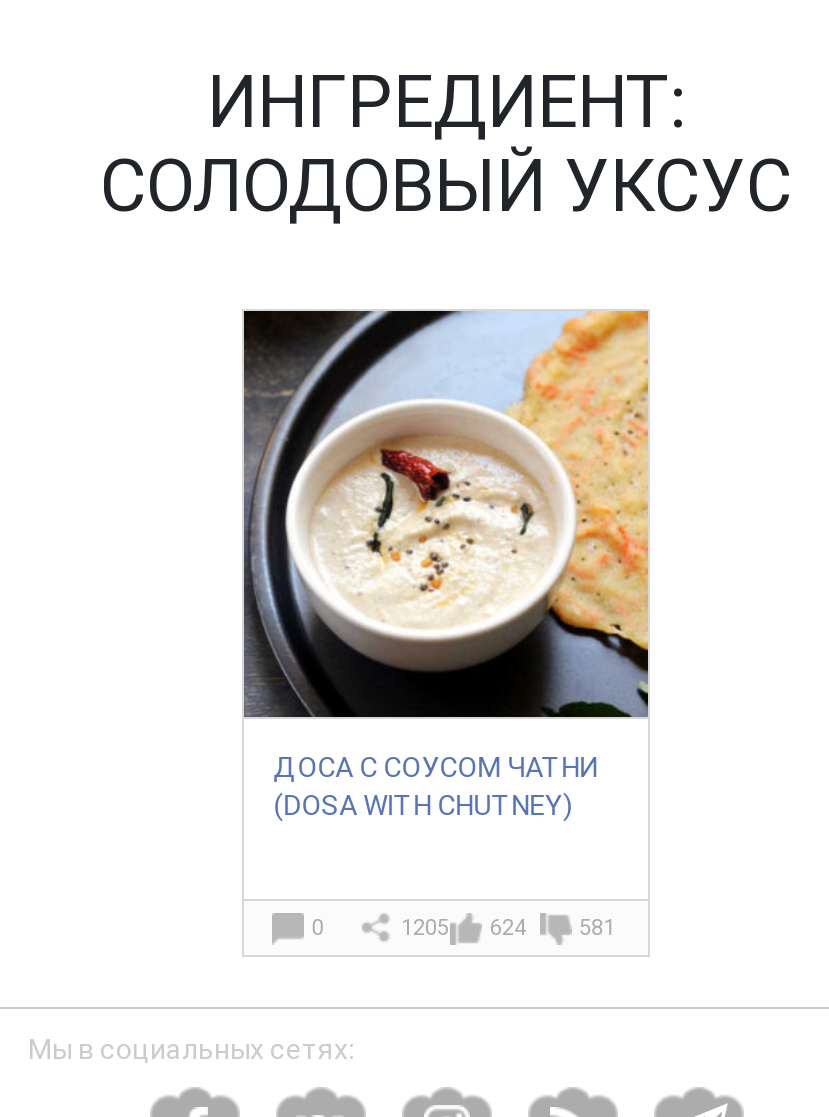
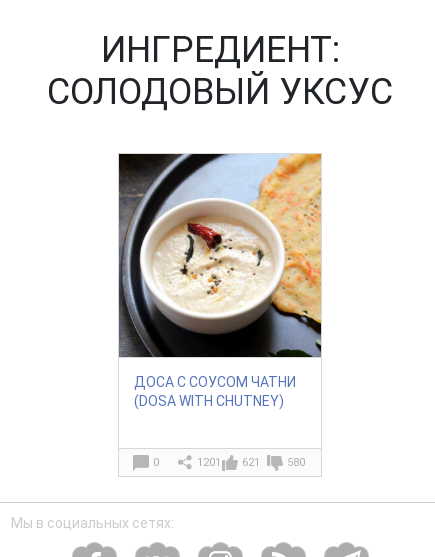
- 1205
+ 1201

- 624
+ 621

- 581
+ 580
